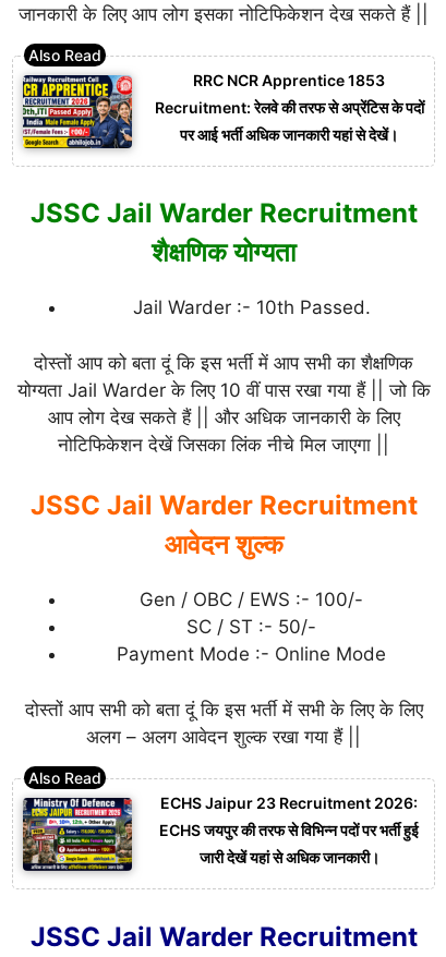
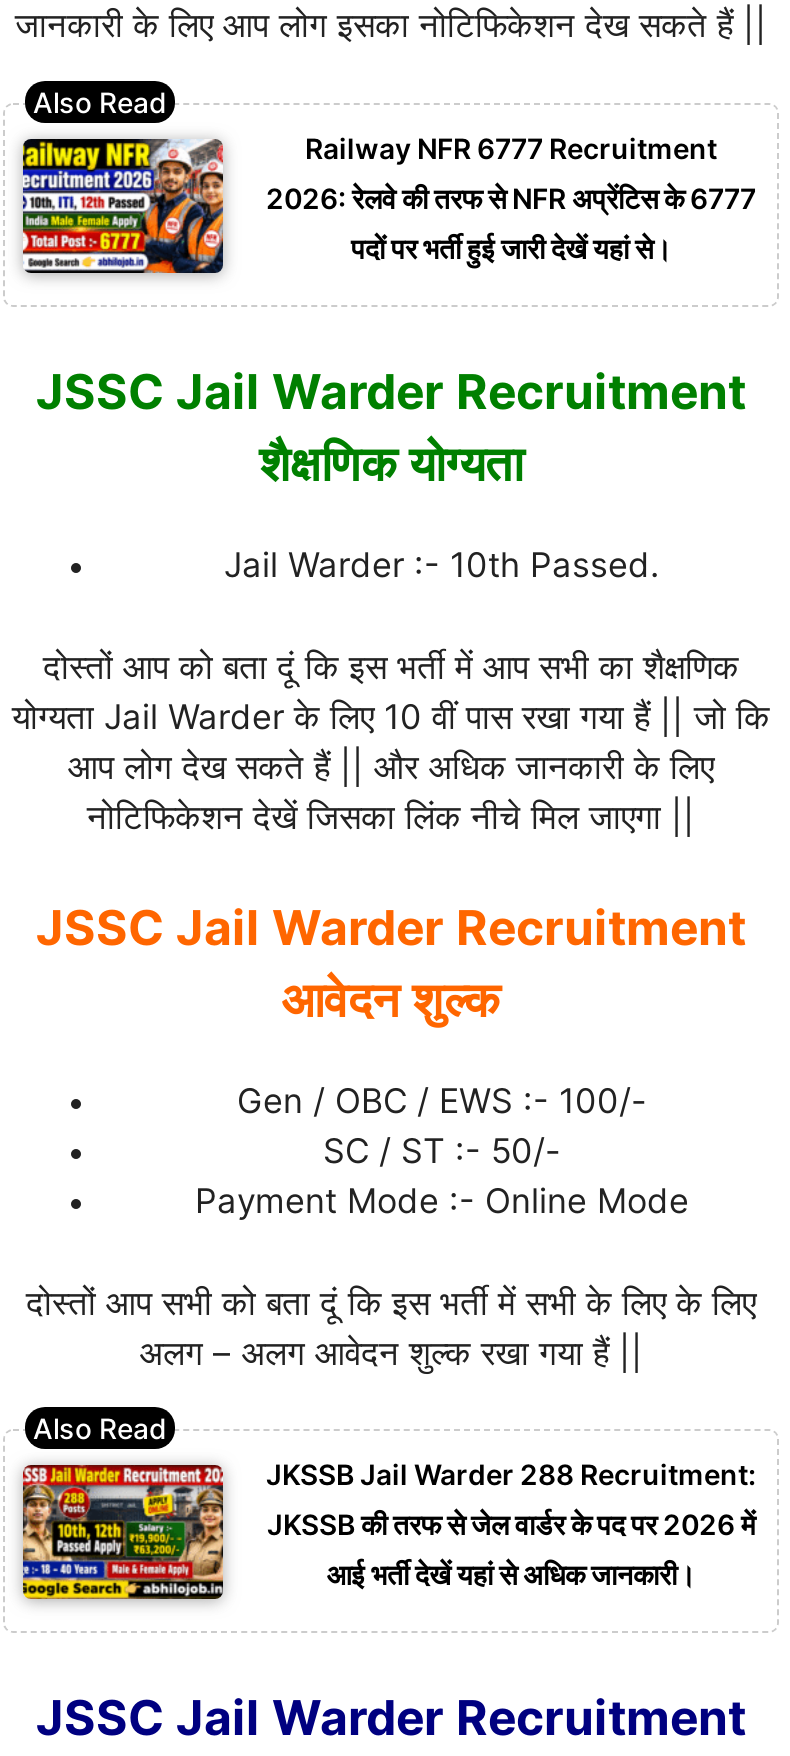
- [image]
- Recruitment: रेलवे की तरफ से अप्रेंटिस के पदों
+ [image]
+ 2026: रेलवे की तरफ से NFR अप्रेंटिस के 6777

- RRC NCR Apprentice 1853
+ Railway NFR 6777 Recruitment

- पर आई भर्ती अधिक जानकारी यहां से देखें।
+ पदों पर भर्ती हुई जारी देखें यहां से।

- [image]
- ECHS जयपुर की तरफ से विभिन्न पदों पर भर्ती हुई
+ [image]
+ JKSSB की तरफ से जेल वार्डर के पद पर 2026 में

- ECHS Jaipur 23 Recruitment 2026:
+ JKSSB Jail Warder 288 Recruitment:

- जारी देखें यहां से अधिक जानकारी।
+ आई भर्ती देखें यहां से अधिक जानकारी।
